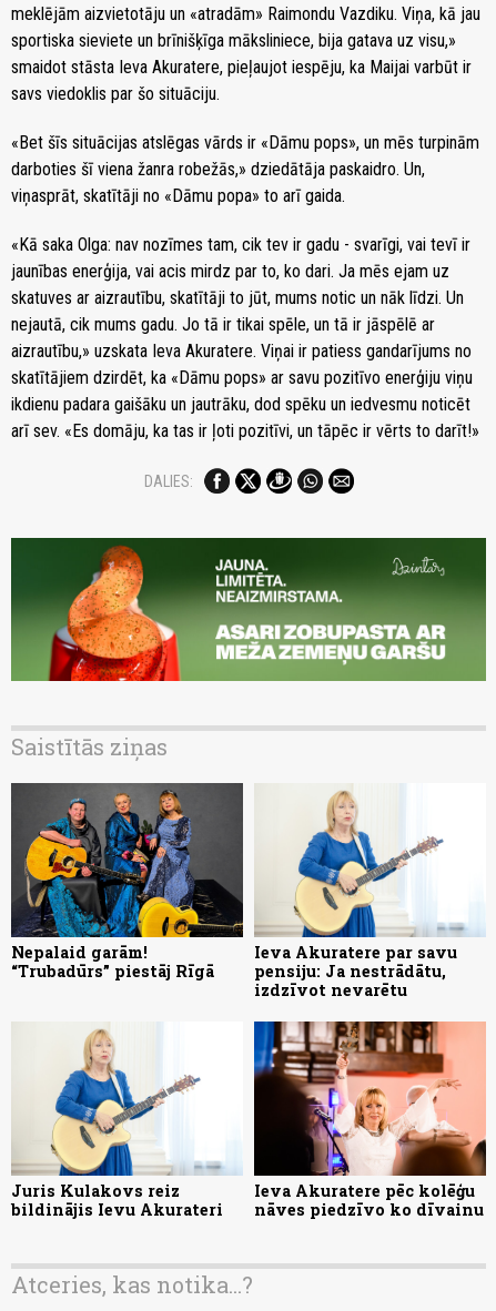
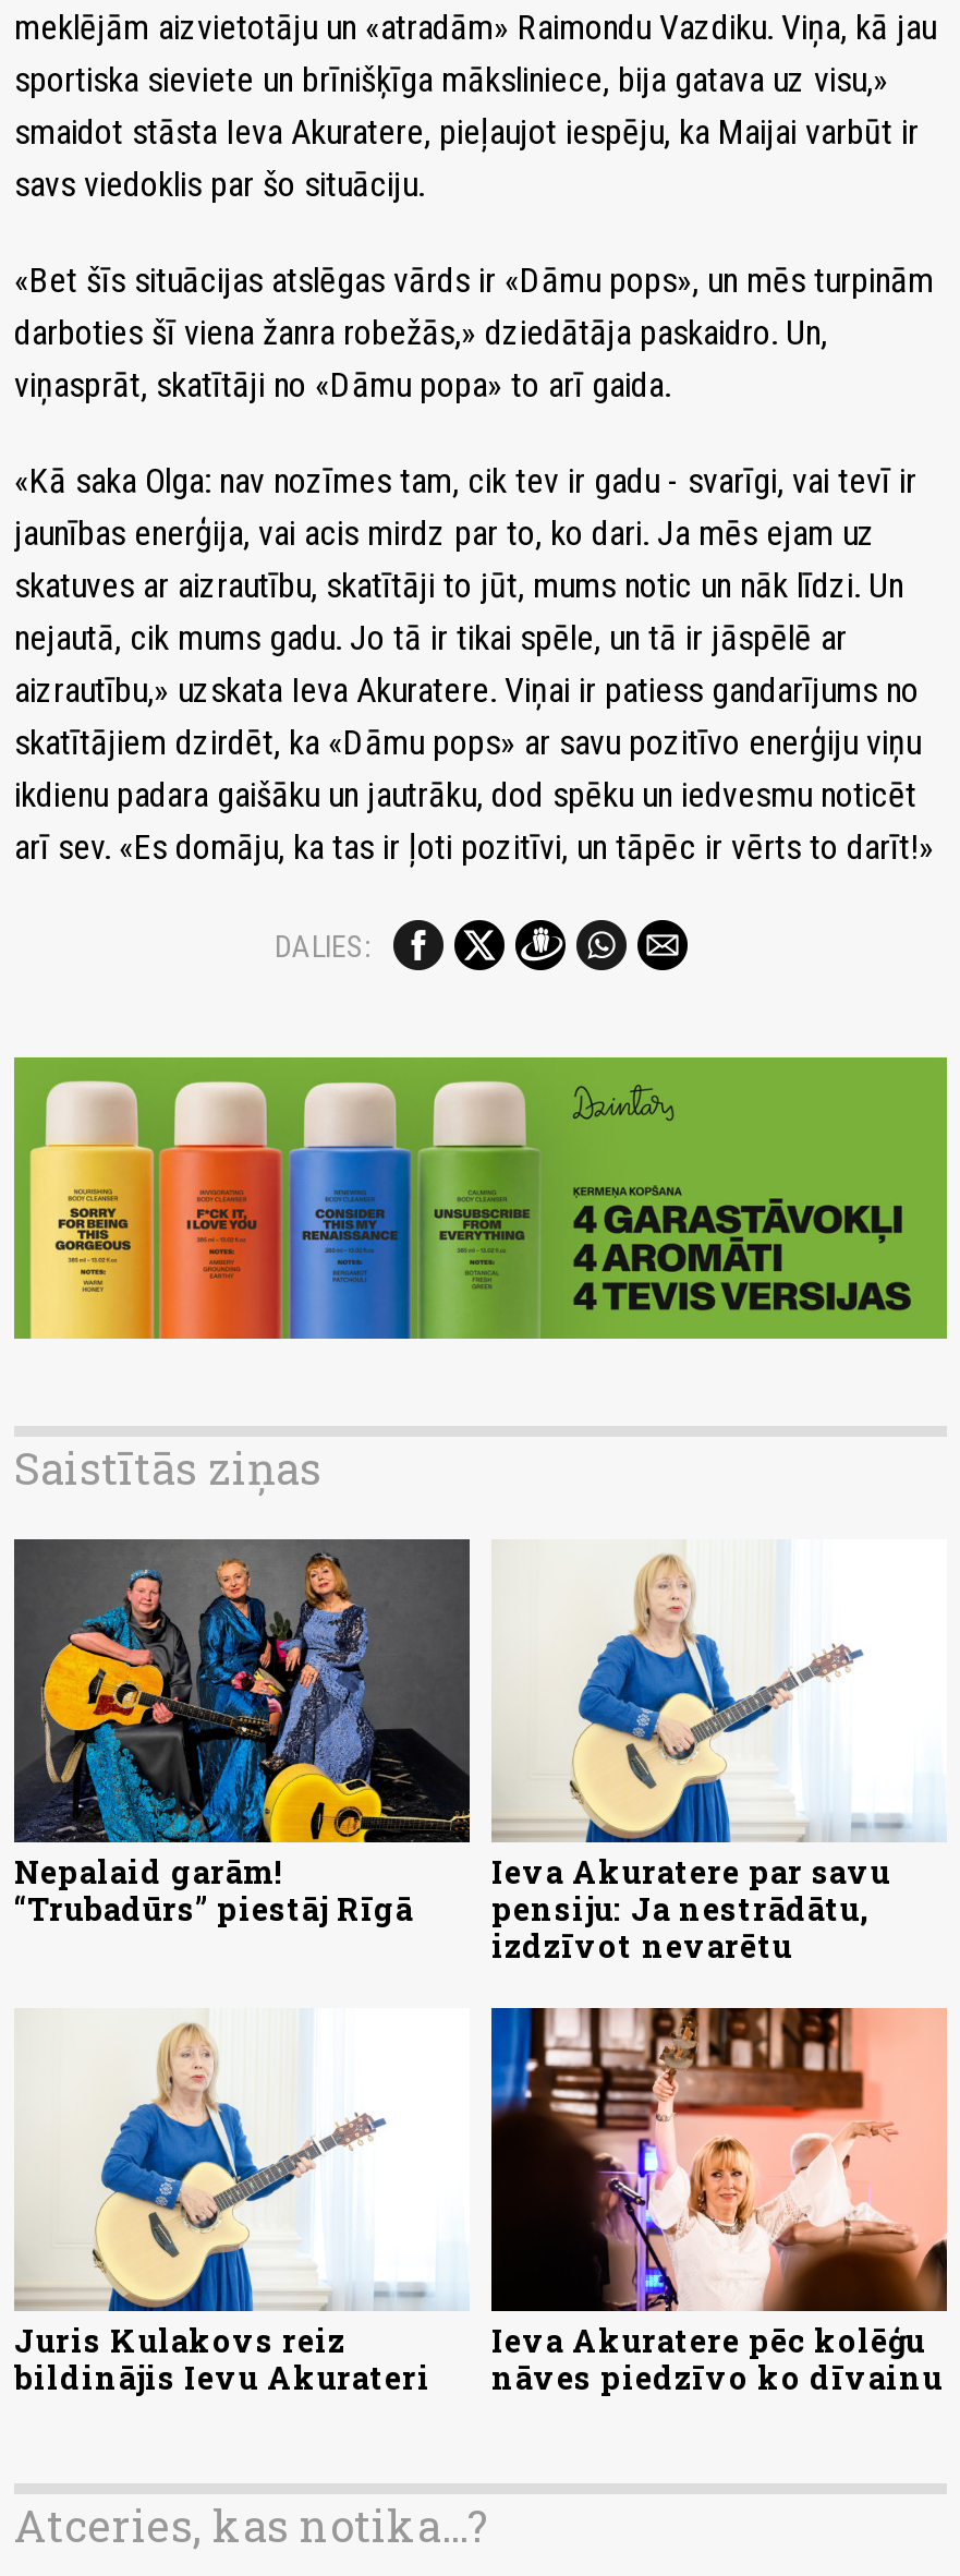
- [image]
+ [image]
